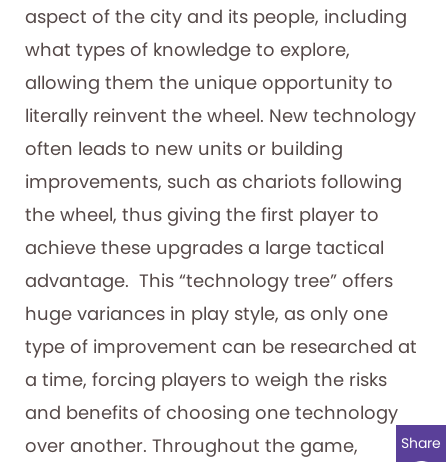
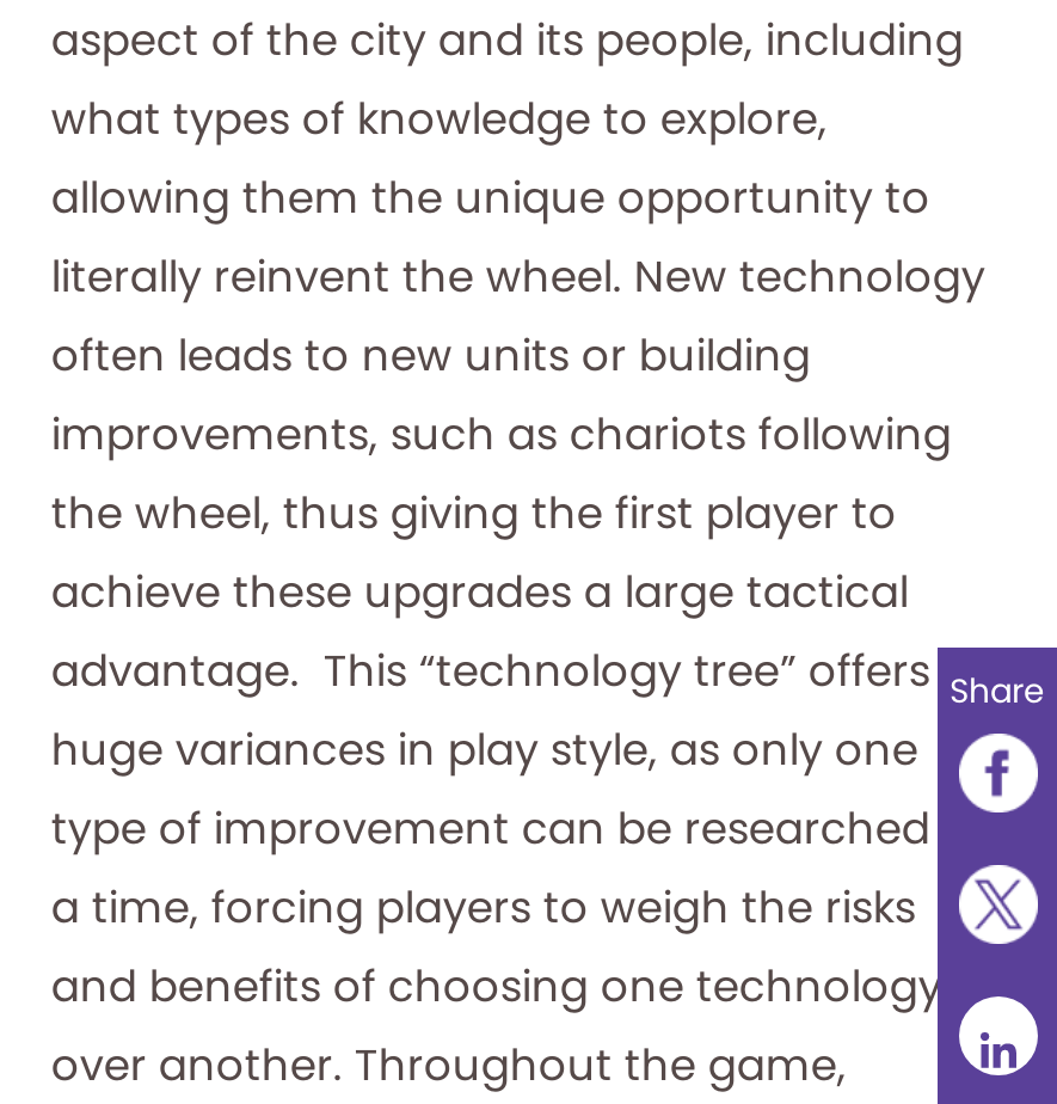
+ [image]

moved up: Share
